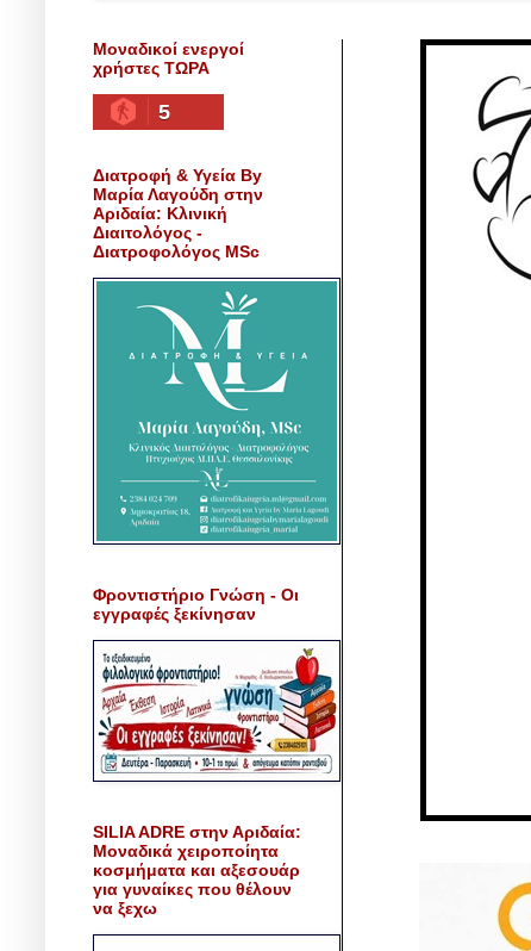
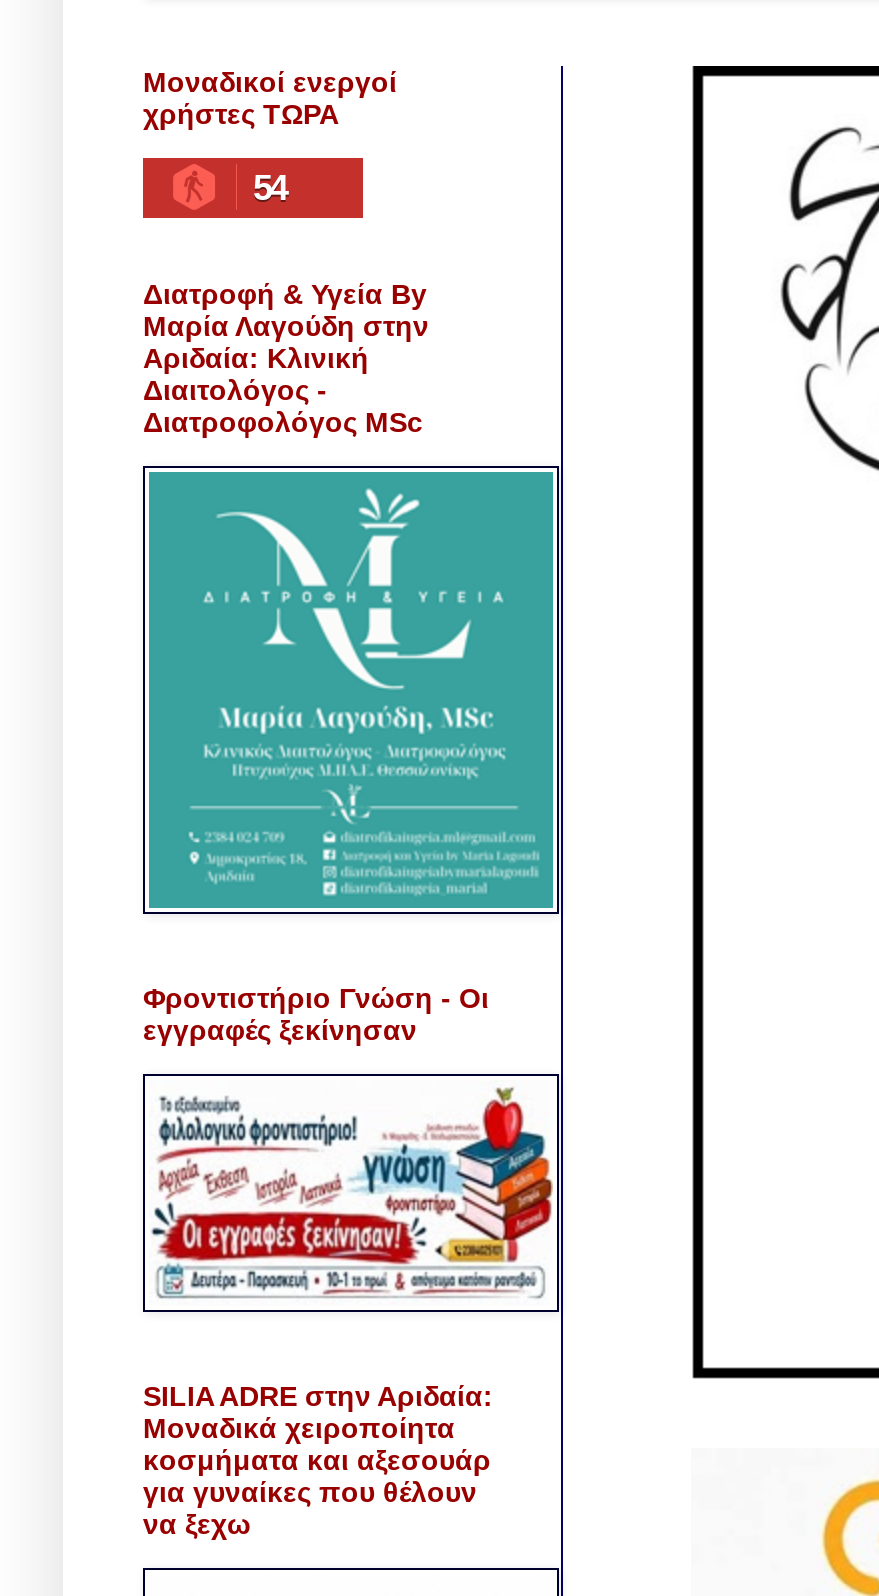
- 5
+ 54
